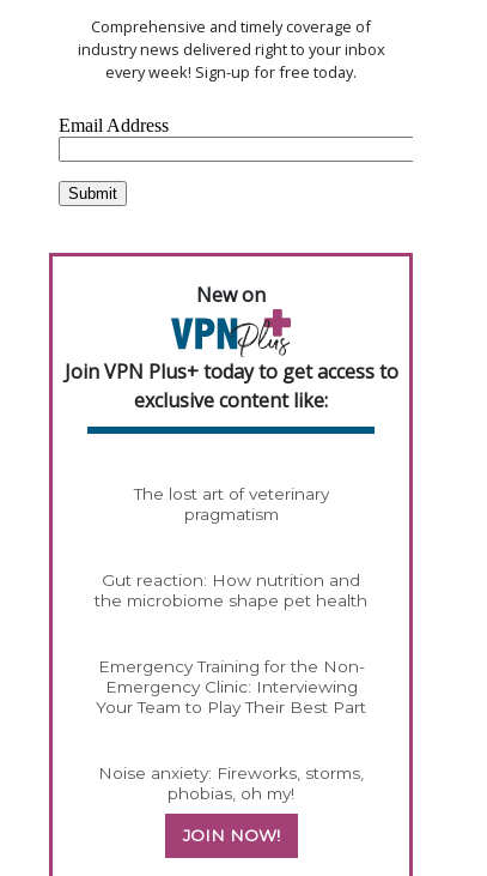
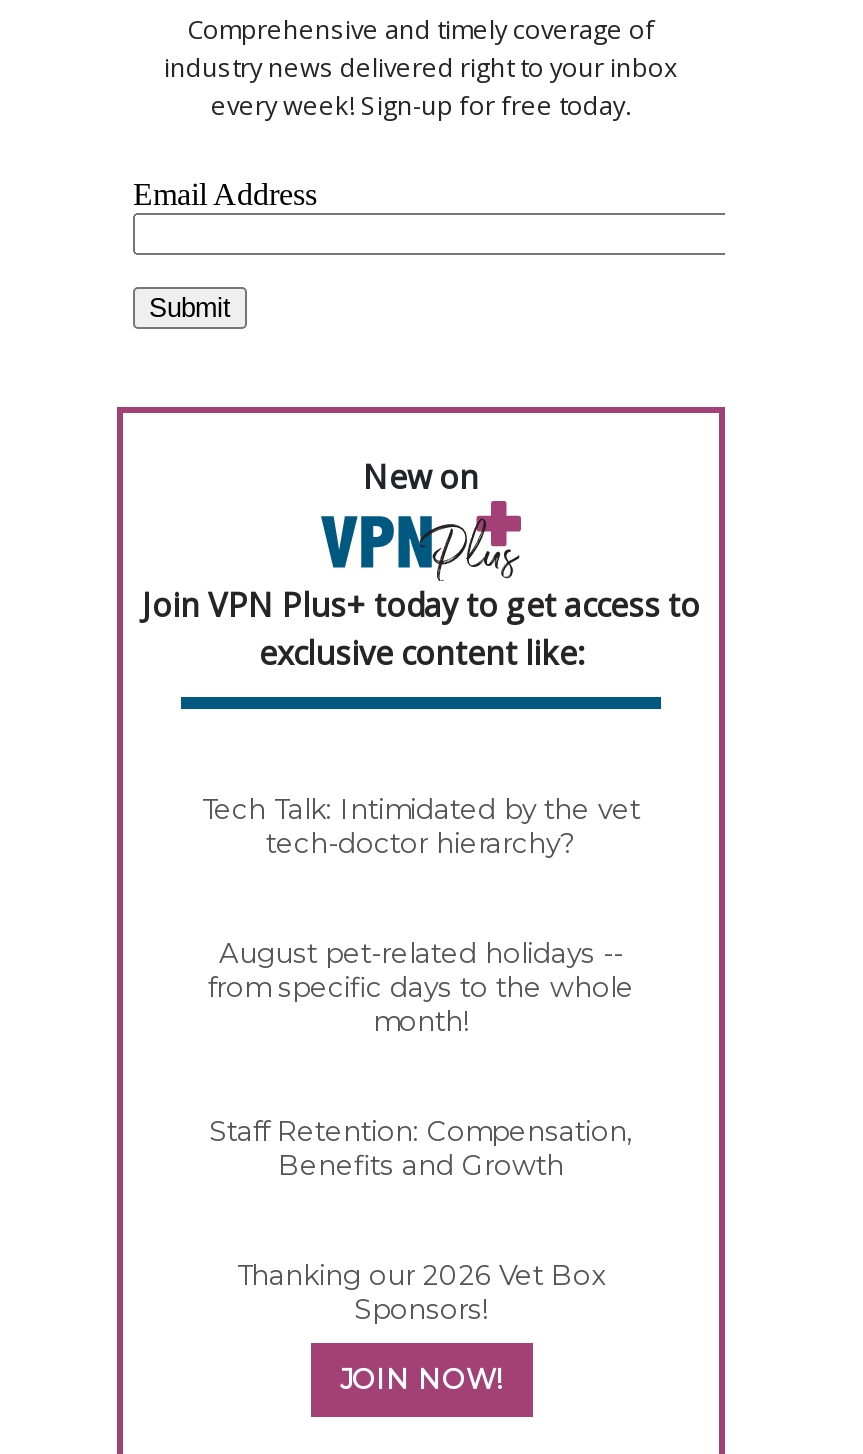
- The lost art of veterinary
- pragmatism
+ Tech Talk: Intimidated by the vet
+ tech-doctor hierarchy?

- Gut reaction: How nutrition and
- the microbiome shape pet health
+ August pet-related holidays --
+ from specific days to the whole
+ month!

- Emergency Training for the Non-
- Emergency Clinic: Interviewing
- Your Team to Play Their Best Part
+ Staff Retention: Compensation,
+ Benefits and Growth

- Noise anxiety: Fireworks, storms,
- phobias, oh my!
+ Thanking our 2026 Vet Box
+ Sponsors!
